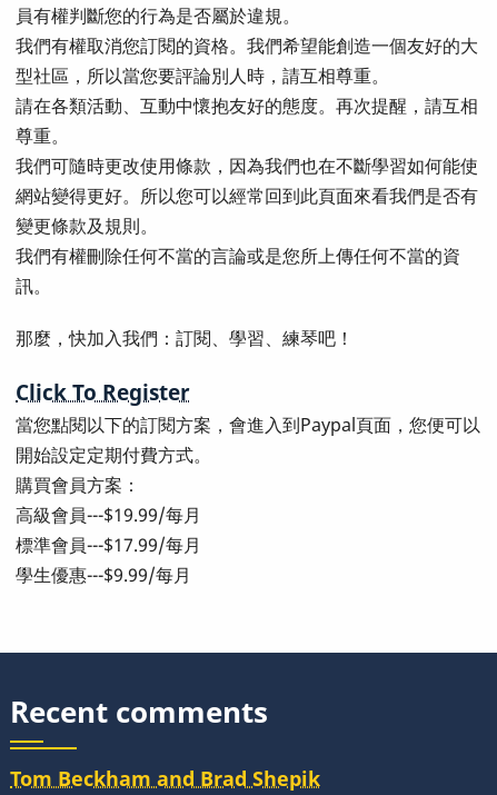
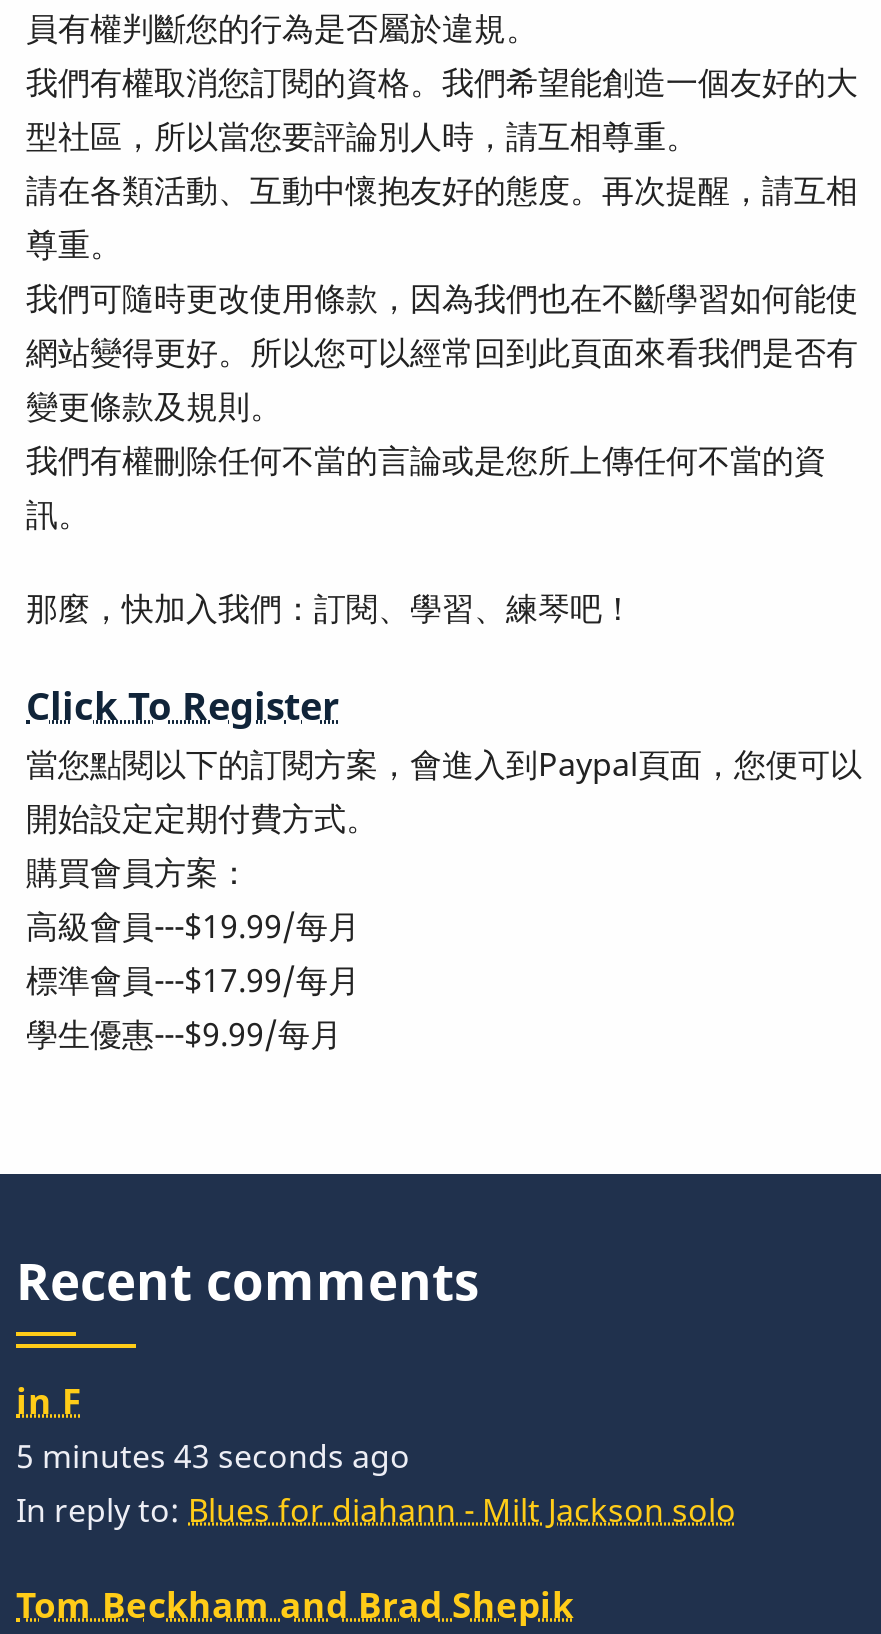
+ in F
+ 5 minutes 43 seconds ago
+ In reply to: Blues for diahann - Milt Jackson solo
